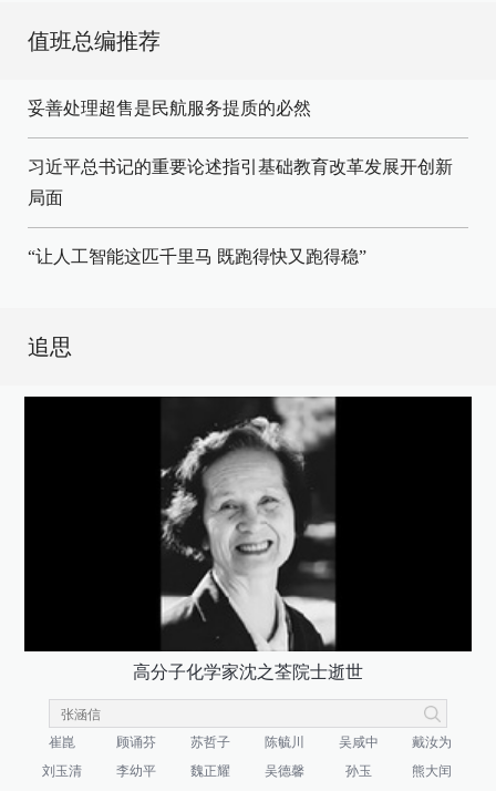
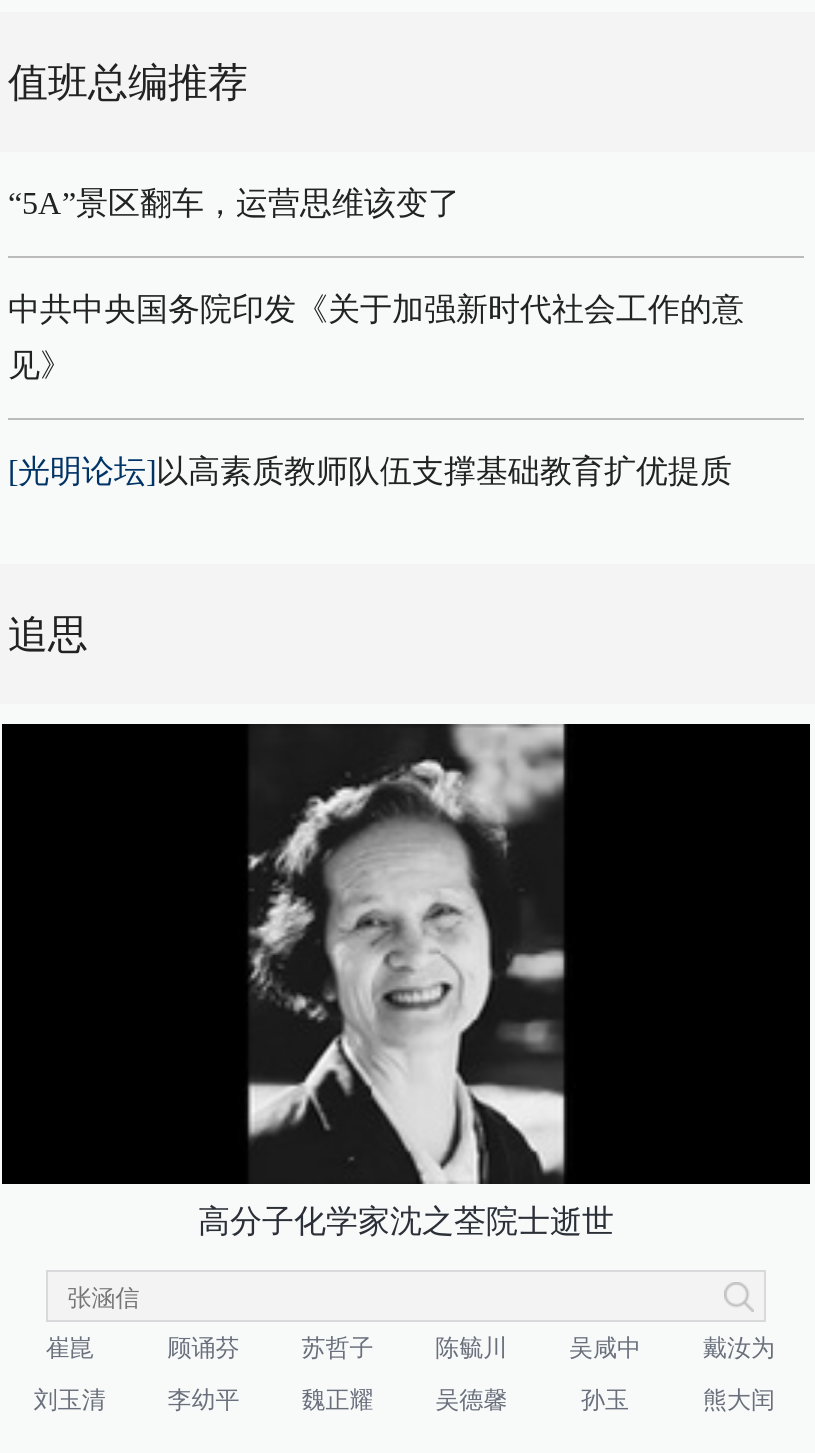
- 妥善处理超售是民航服务提质的必然
+ “5A”景区翻车，运营思维该变了

- 习近平总书记的重要论述指引基础教育改革发展开创新
+ 中共中央国务院印发《关于加强新时代社会工作的意

- 局面
+ 见》

- “让人工智能这匹千里马 既跑得快又跑得稳”
+ [光明论坛]以高素质教师队伍支撑基础教育扩优提质
